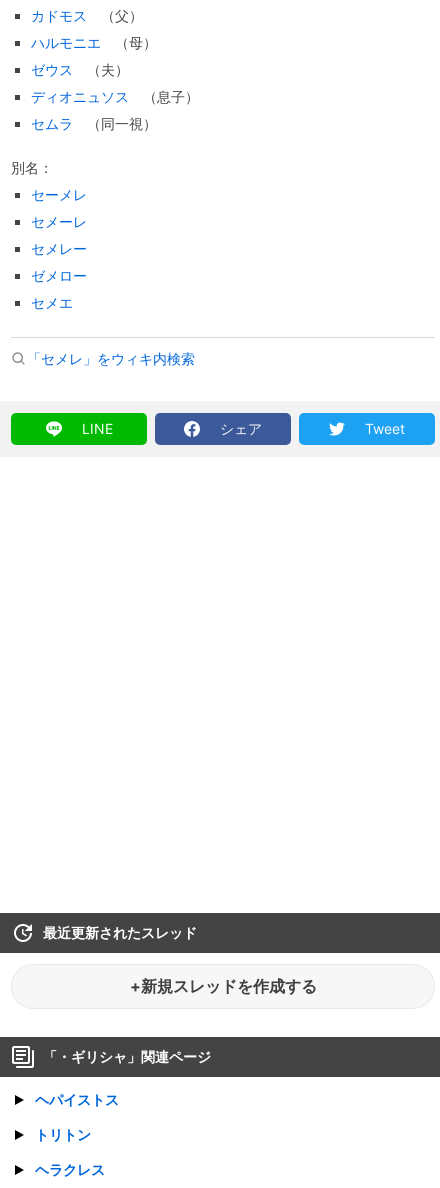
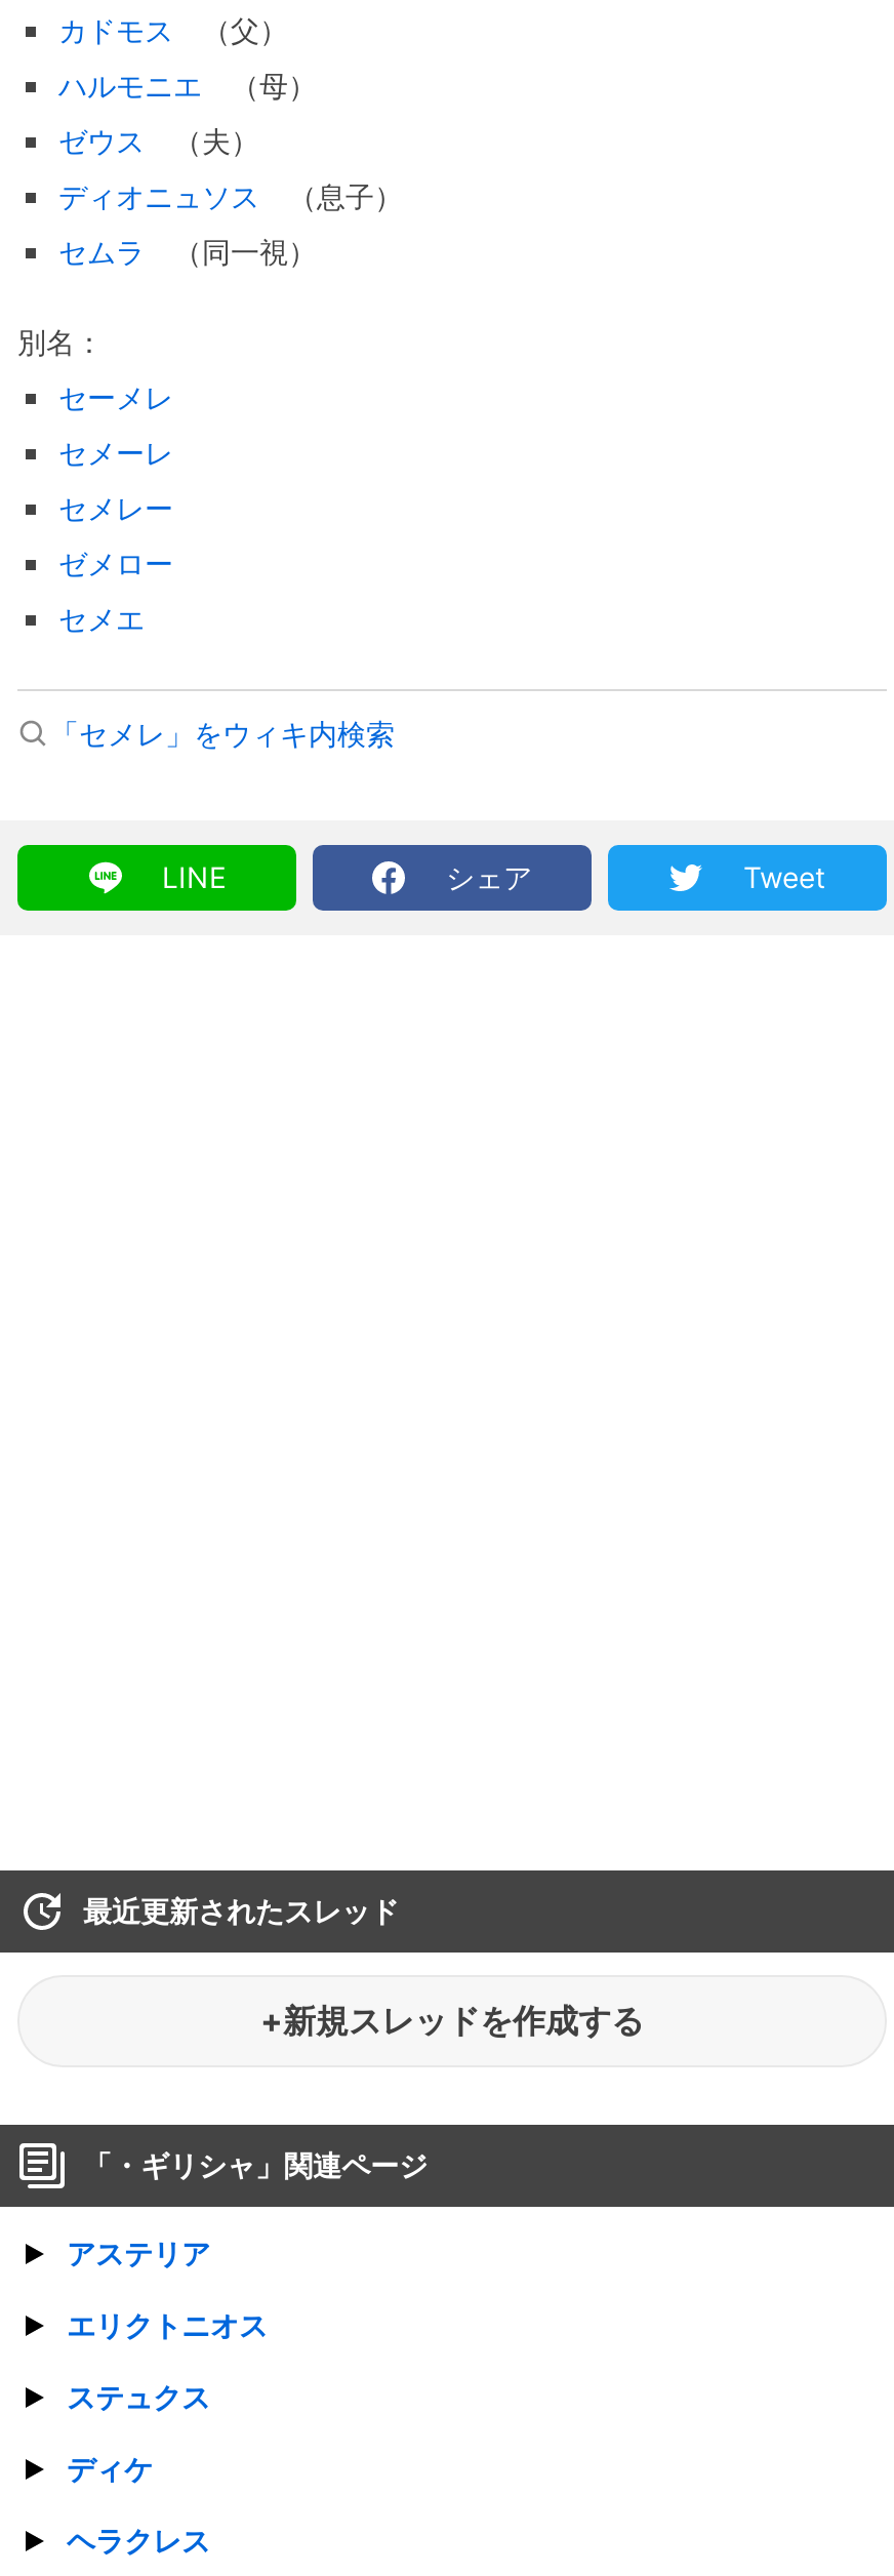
- ヘパイストス
- トリトン
+ アステリア
+ エリクトニオス
+ ステュクス
+ ディケ
